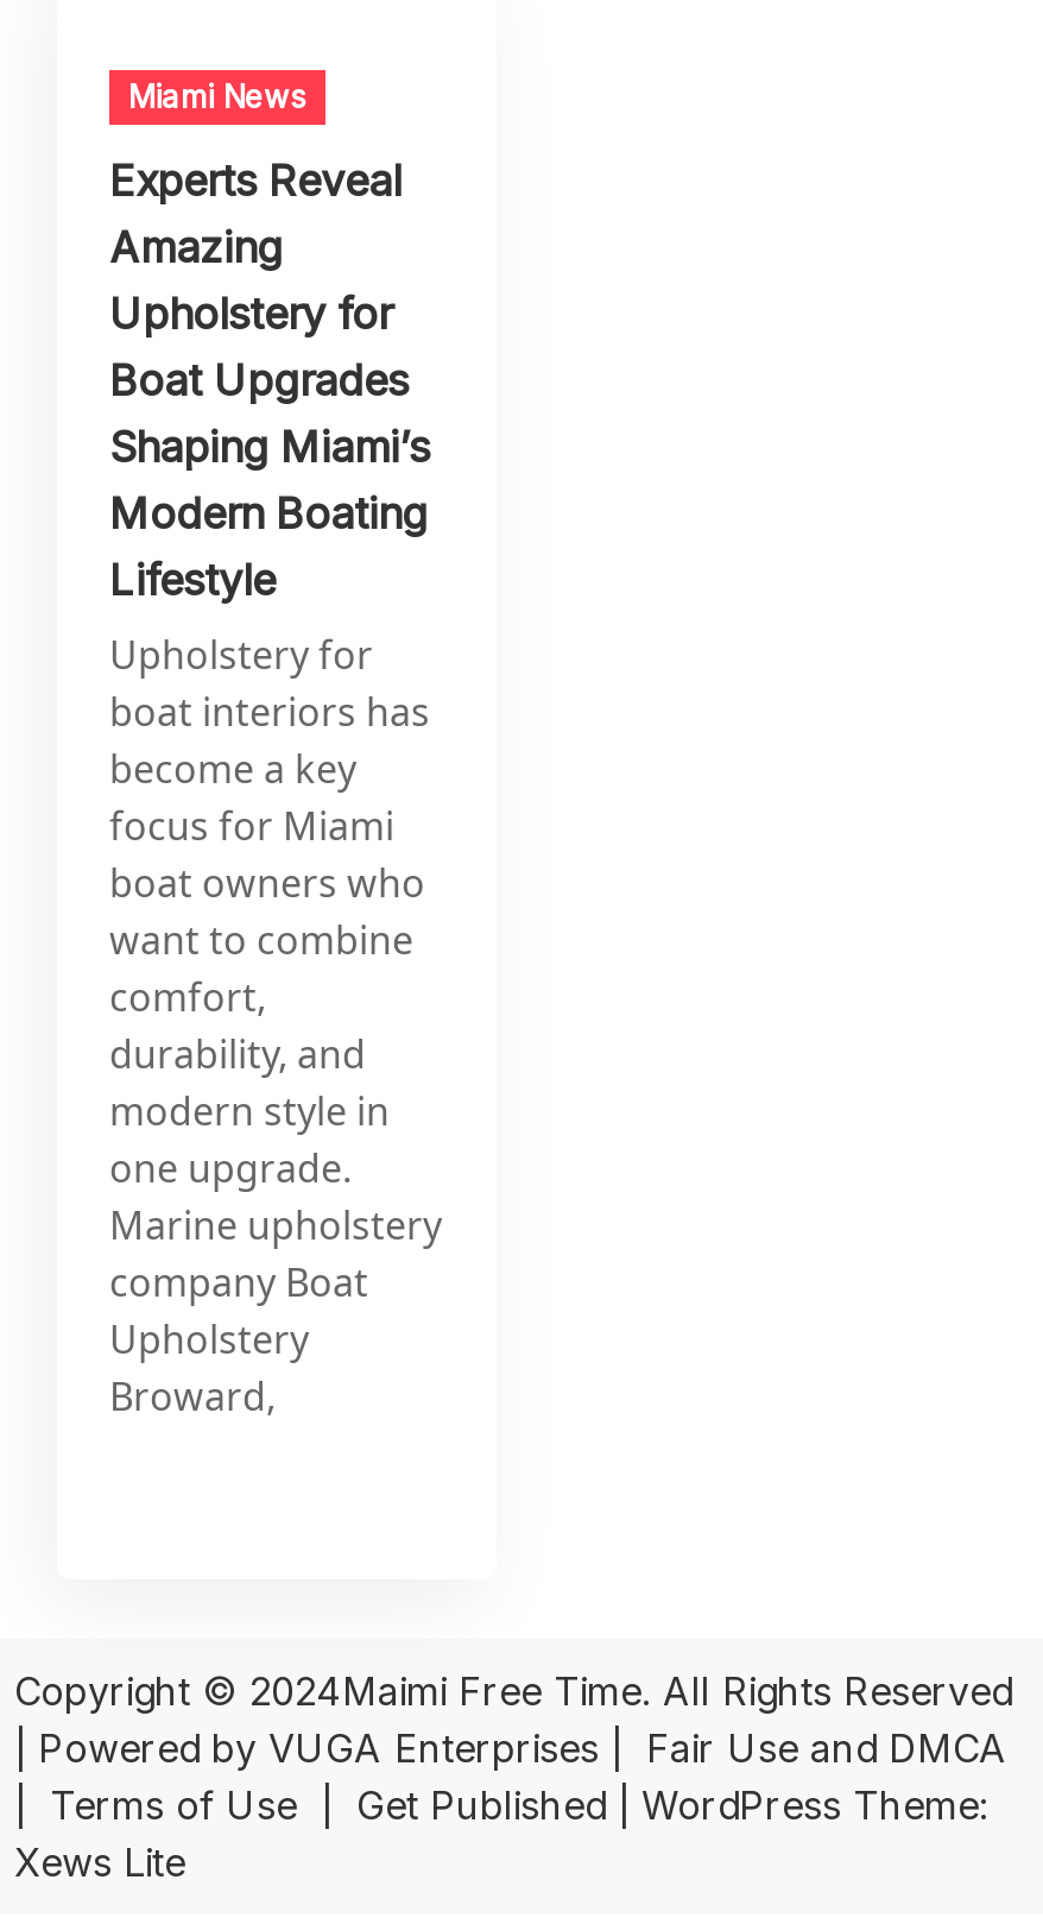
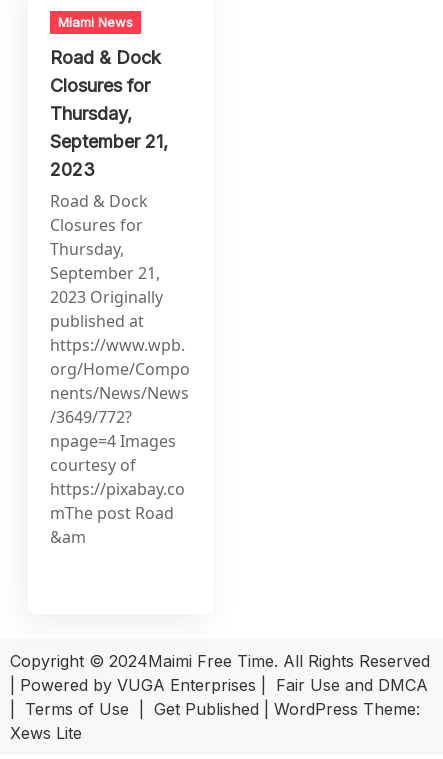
- Experts Reveal
- Amazing
- Upholstery for
- Boat Upgrades
- Shaping Miami’s
- Modern Boating
- Lifestyle
+ Road & Dock
+ Closures for
+ Thursday,
+ September 21,
+ 2023

- Upholstery for
- boat interiors has
- become a key
- focus for Miami
- boat owners who
- want to combine
- comfort,
- durability, and
- modern style in
- one upgrade.
- Marine upholstery
- company Boat
- Upholstery
- Broward,
+ Road & Dock
+ Closures for
+ Thursday,
+ September 21,
+ 2023 Originally
+ published at
+ https://www.wpb.
+ org/Home/Compo
+ nents/News/News
+ /3649/772?
+ npage=4 Images
+ courtesy of
+ https://pixabay.co
+ mThe post Road
+ &am
